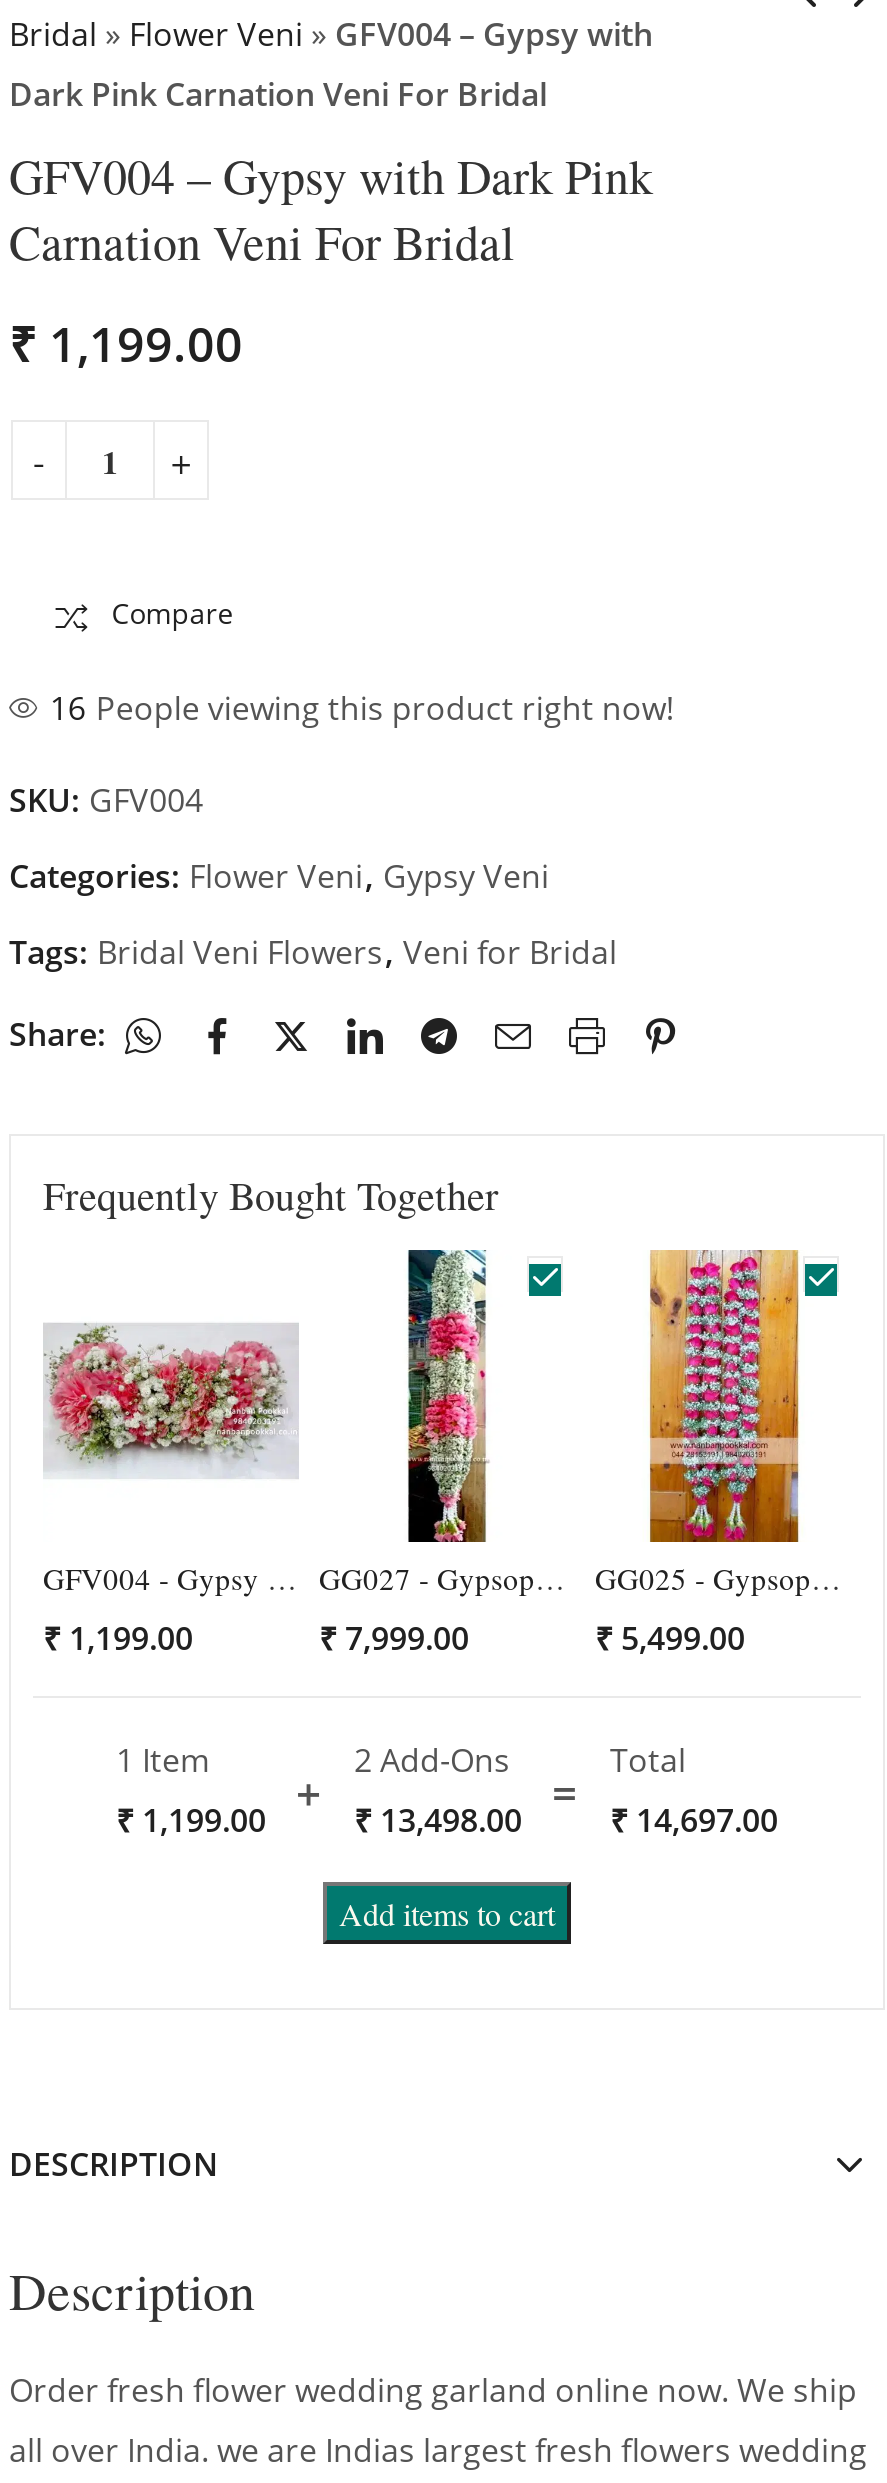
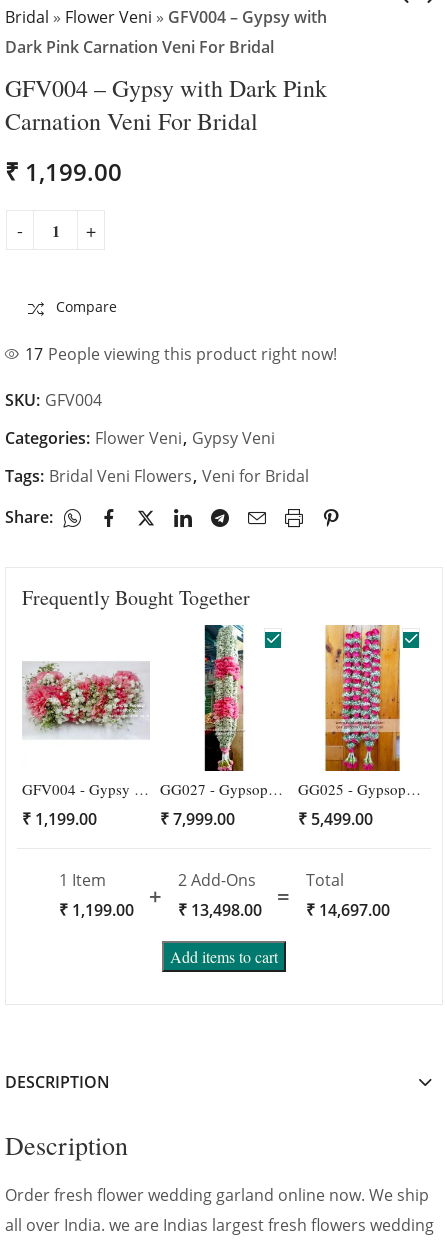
- 16 People viewing this product right now!
+ 17 People viewing this product right now!
